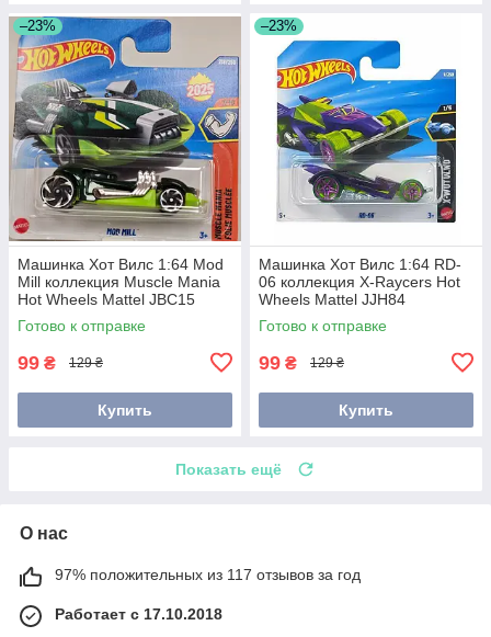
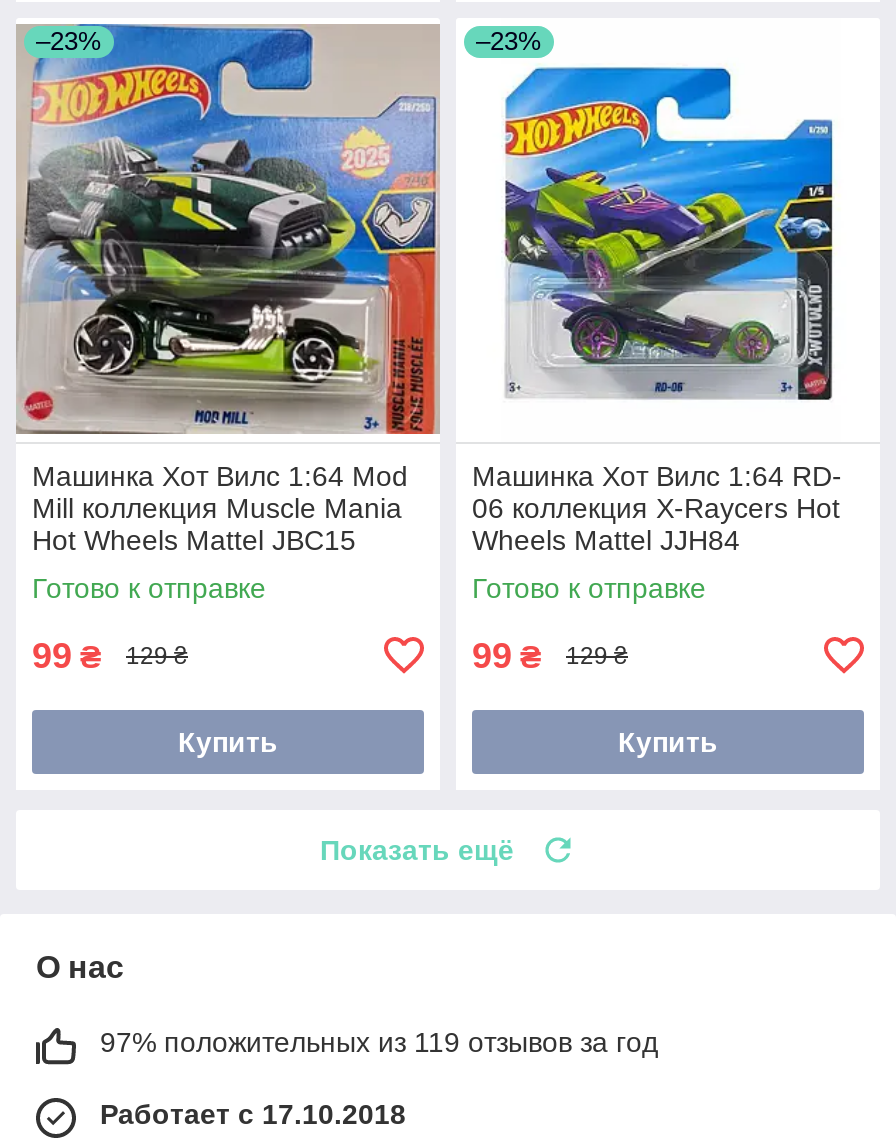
- 97% положительных из 117 отзывов за год
+ 97% положительных из 119 отзывов за год
